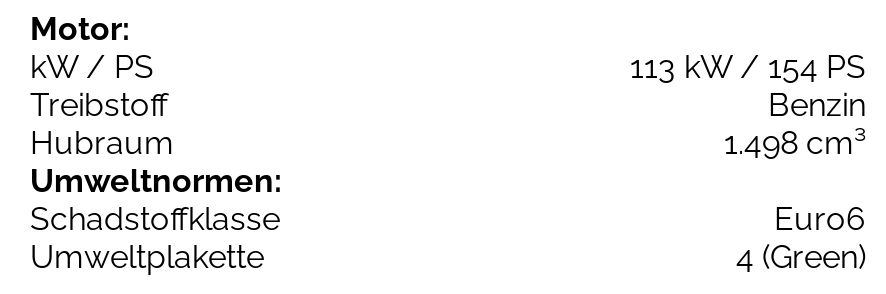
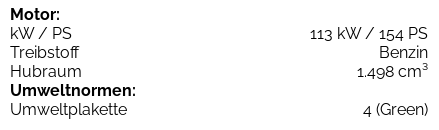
- Schadstoffklasse
- Euro6
